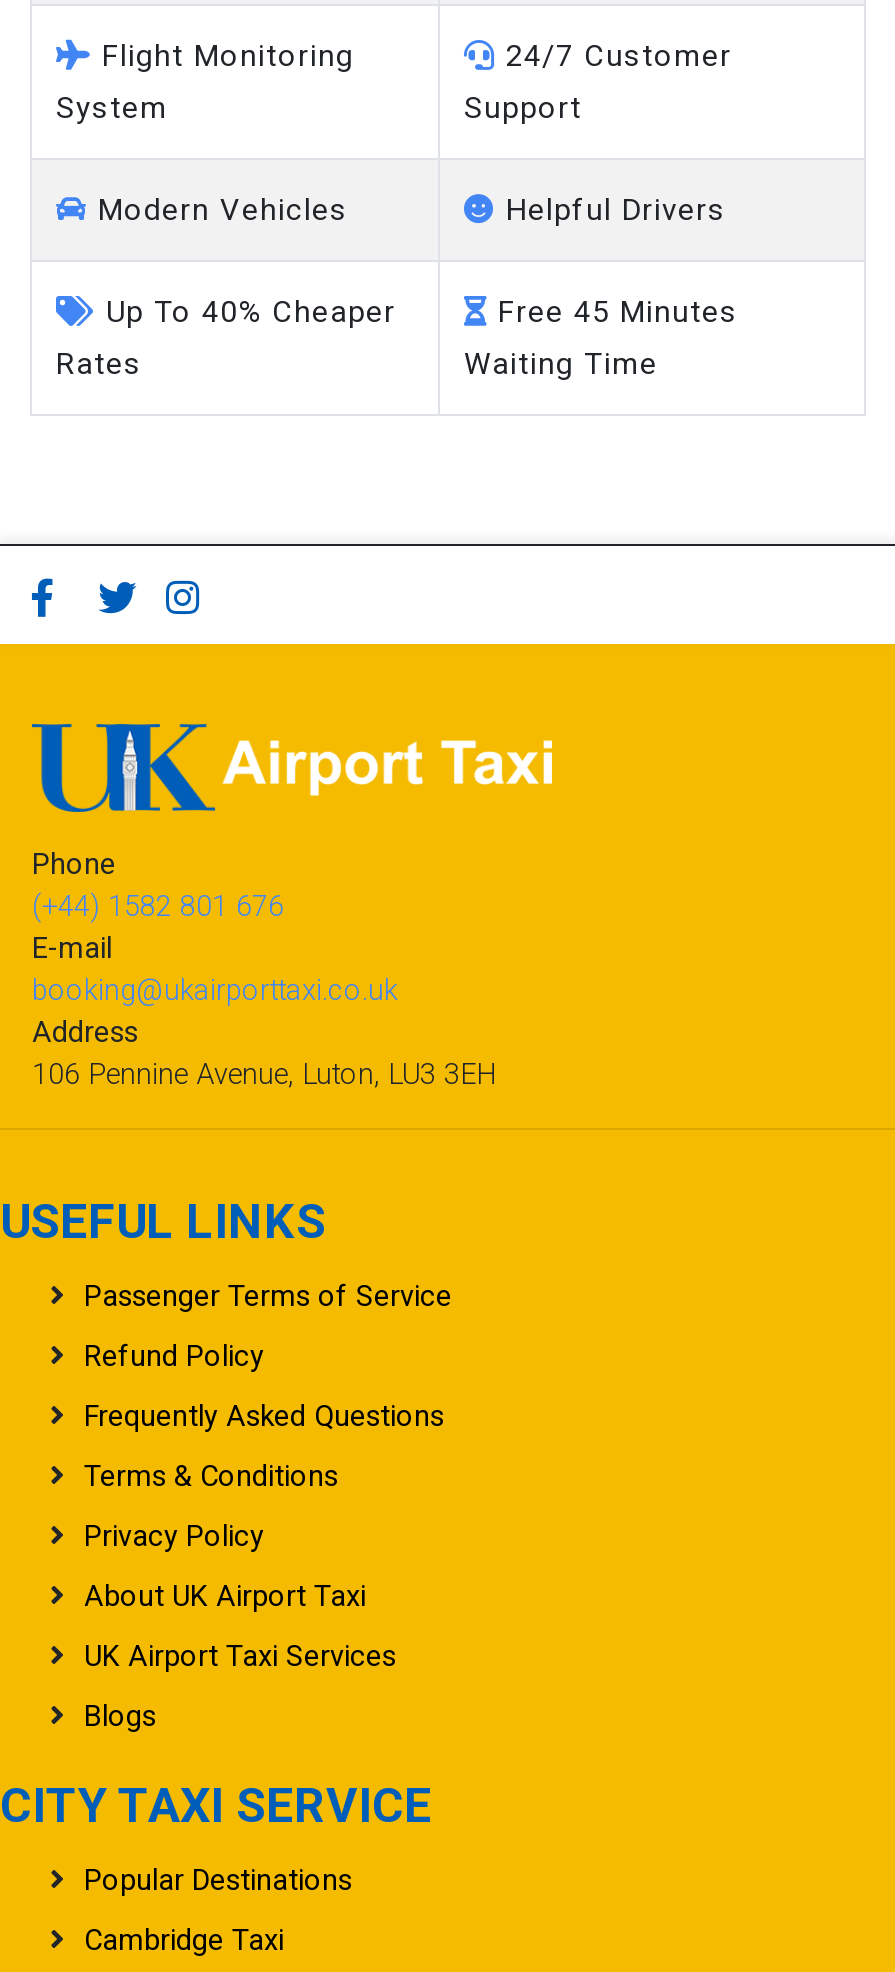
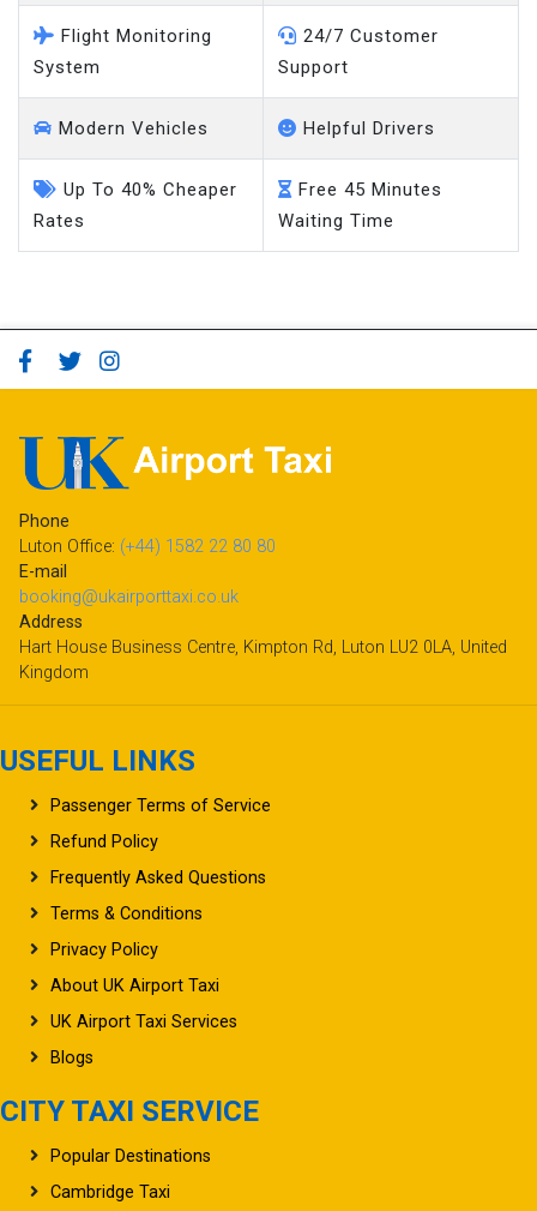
- (+44) 1582 801 676
+ Luton Office: (+44) 1582 22 80 80

- 106 Pennine Avenue, Luton, LU3 3EH
+ Hart House Business Centre, Kimpton Rd, Luton LU2 0LA, United
+ Kingdom
